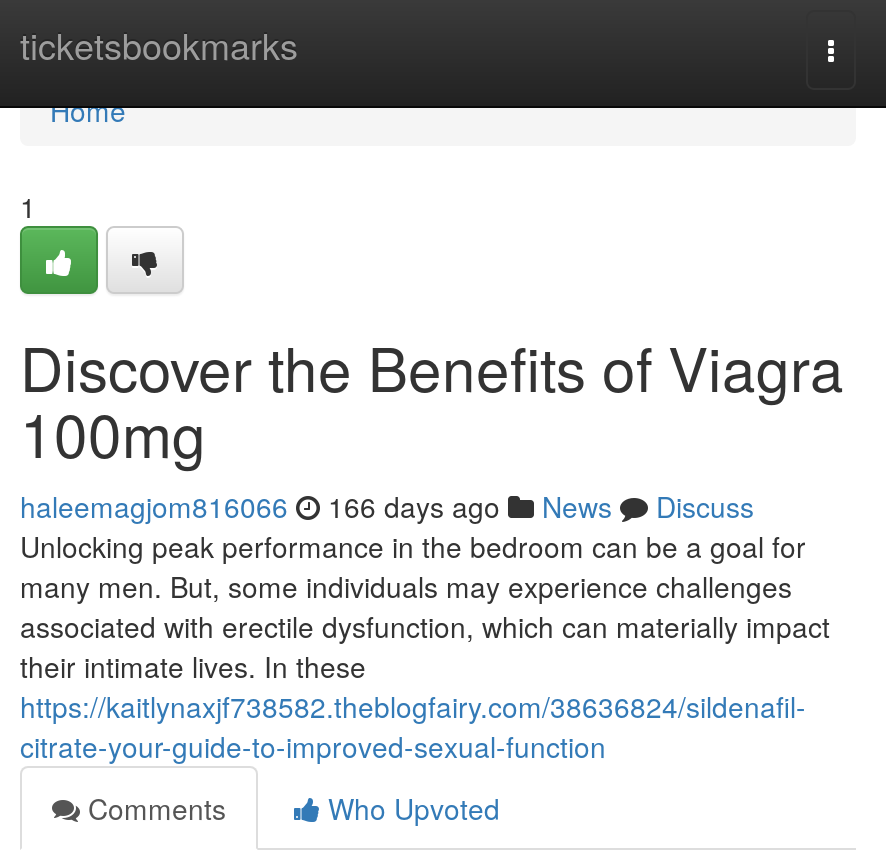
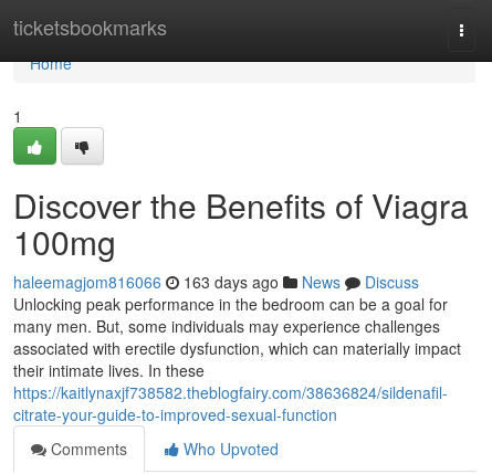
- haleemagjom816066 166 days ago News Discuss
+ haleemagjom816066 163 days ago News Discuss
